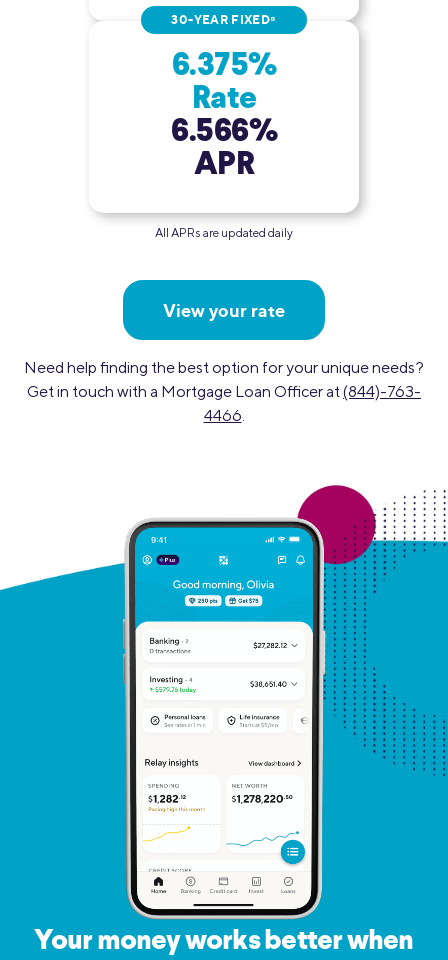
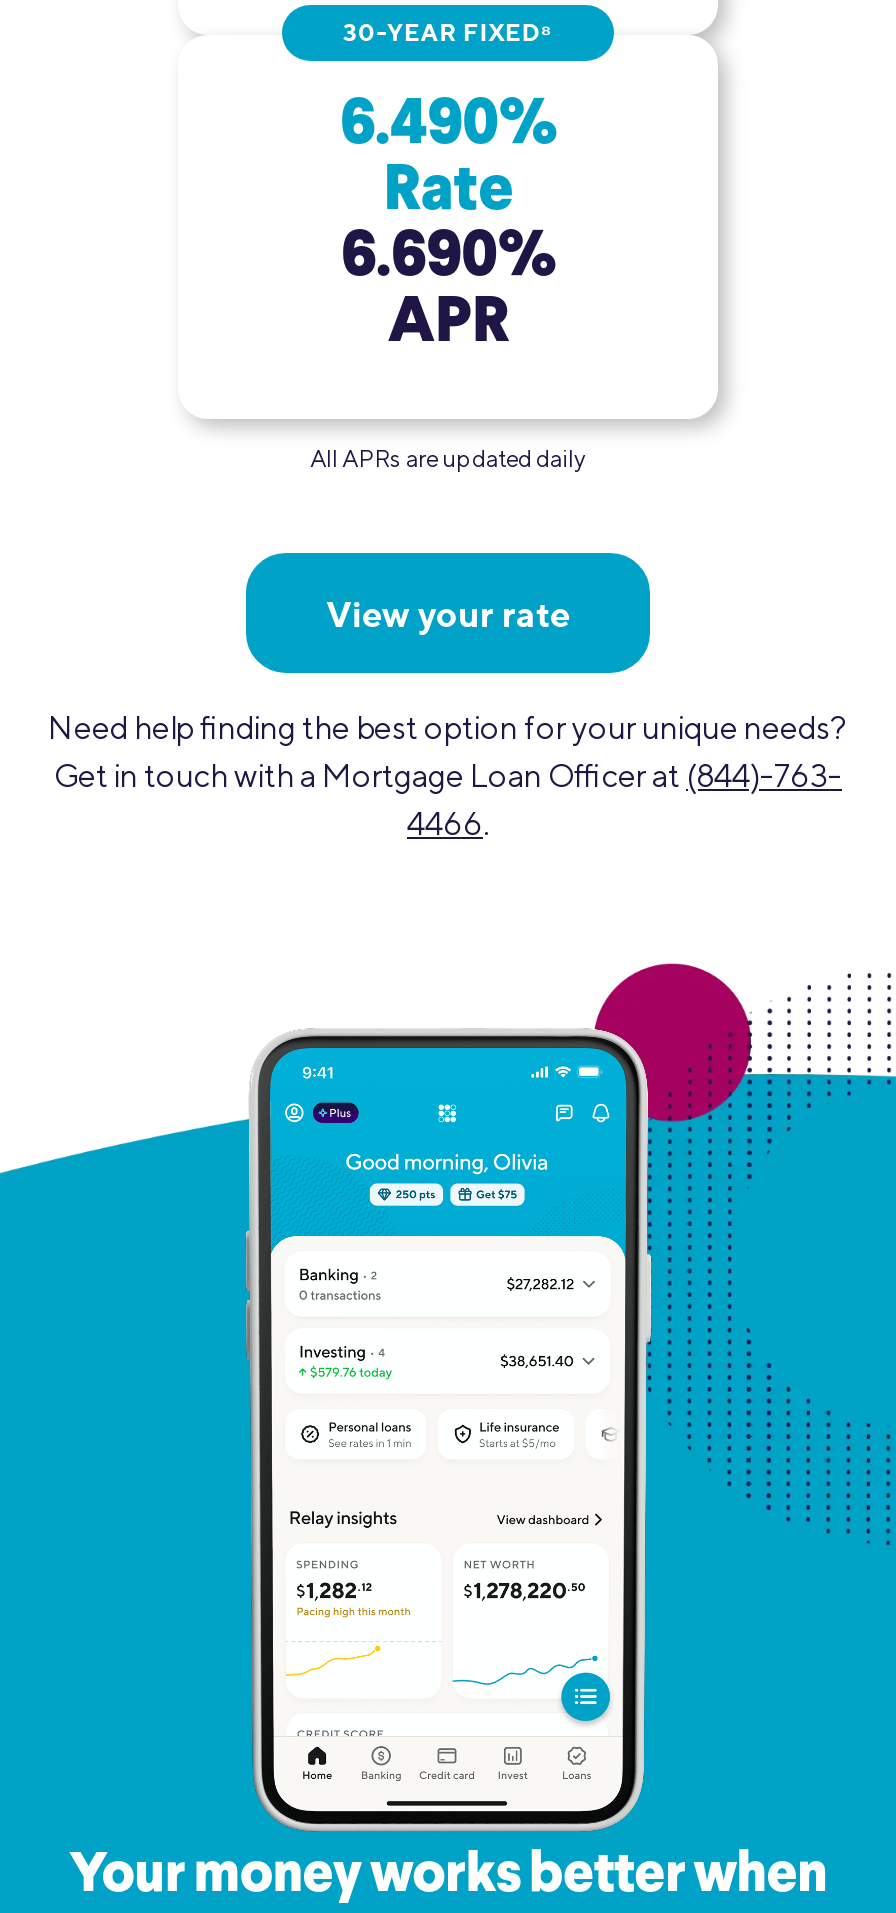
- 6.375%
+ 6.490%

- 6.566%
+ 6.690%
